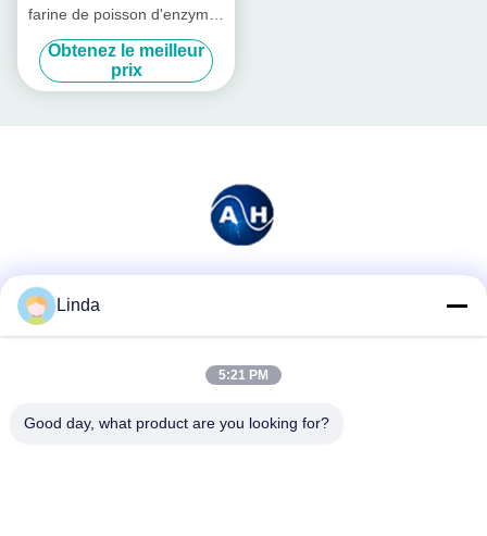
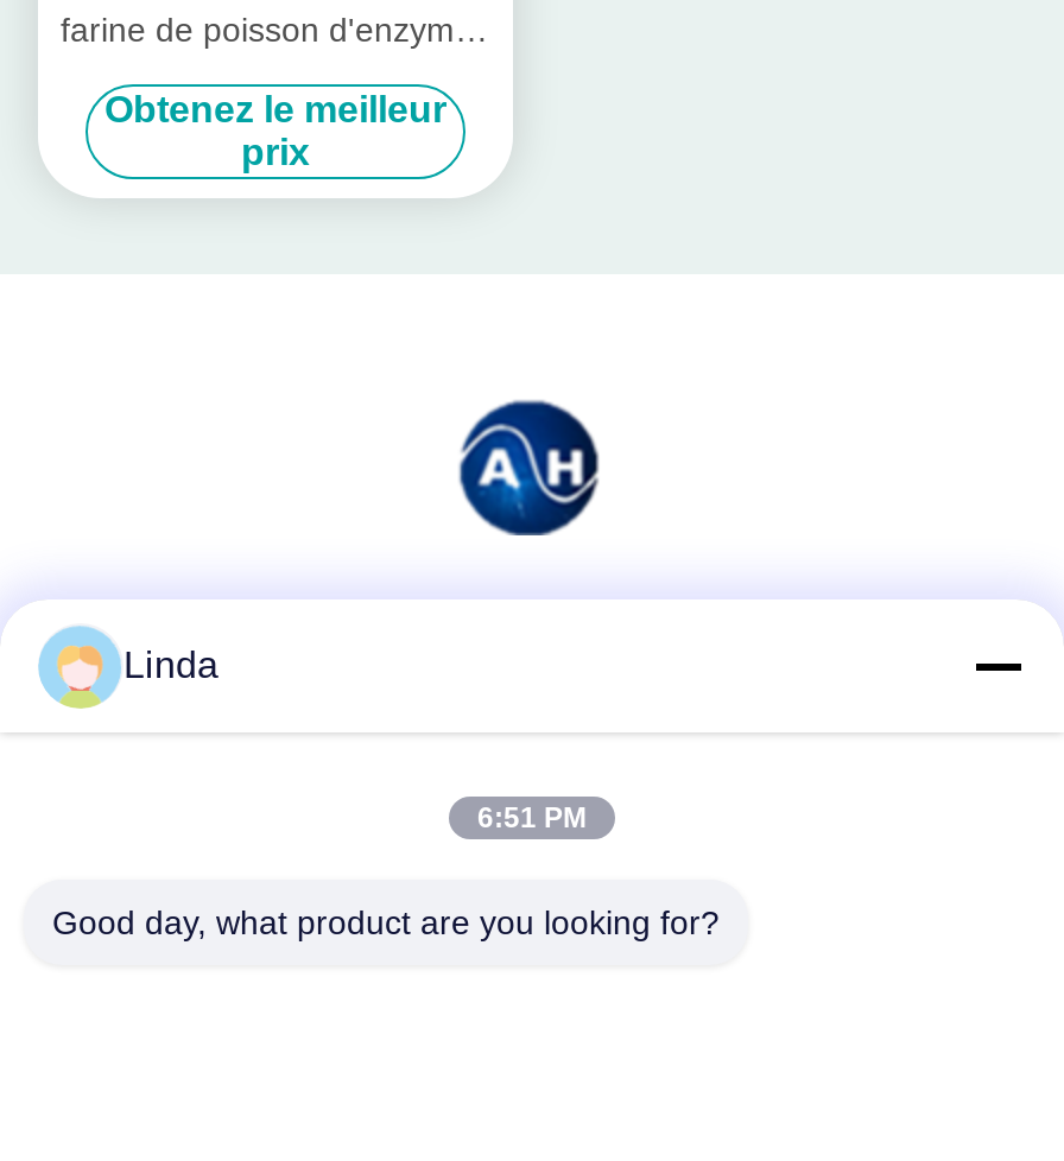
- 5:21 PM
+ 6:51 PM
